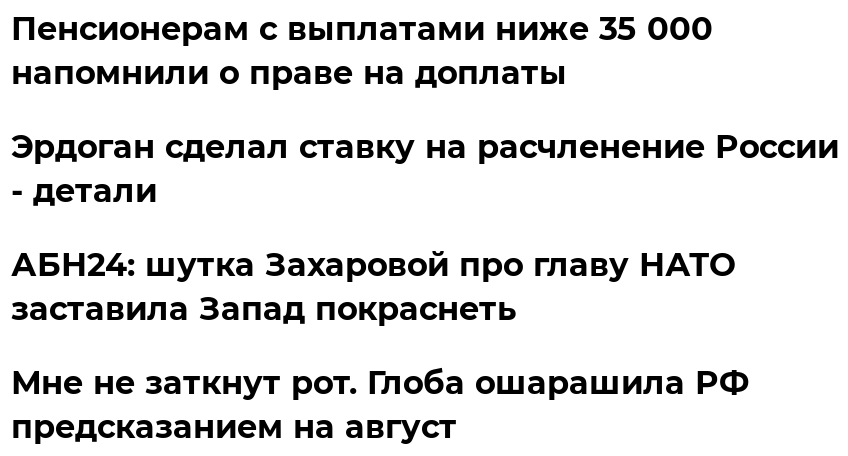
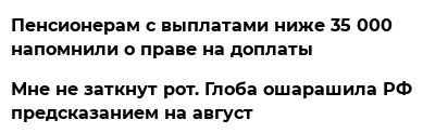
- Эрдоган сделал ставку на расчленение России
- - детали
- АБН24: шутка Захаровой про главу НАТО
- заставила Запад покраснеть
